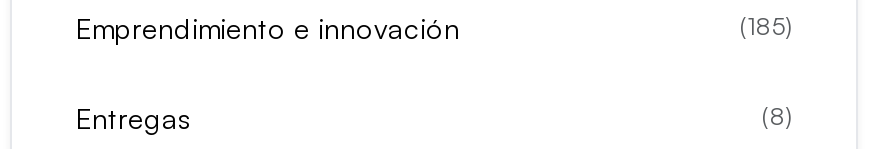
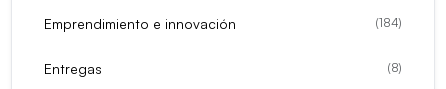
- (185)
+ (184)
